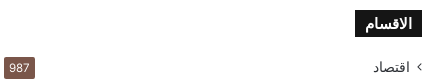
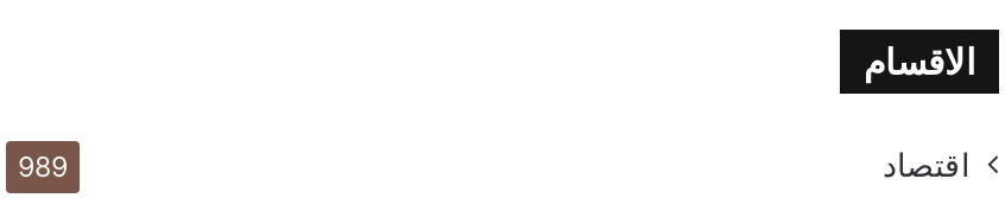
- 987
+ 989
